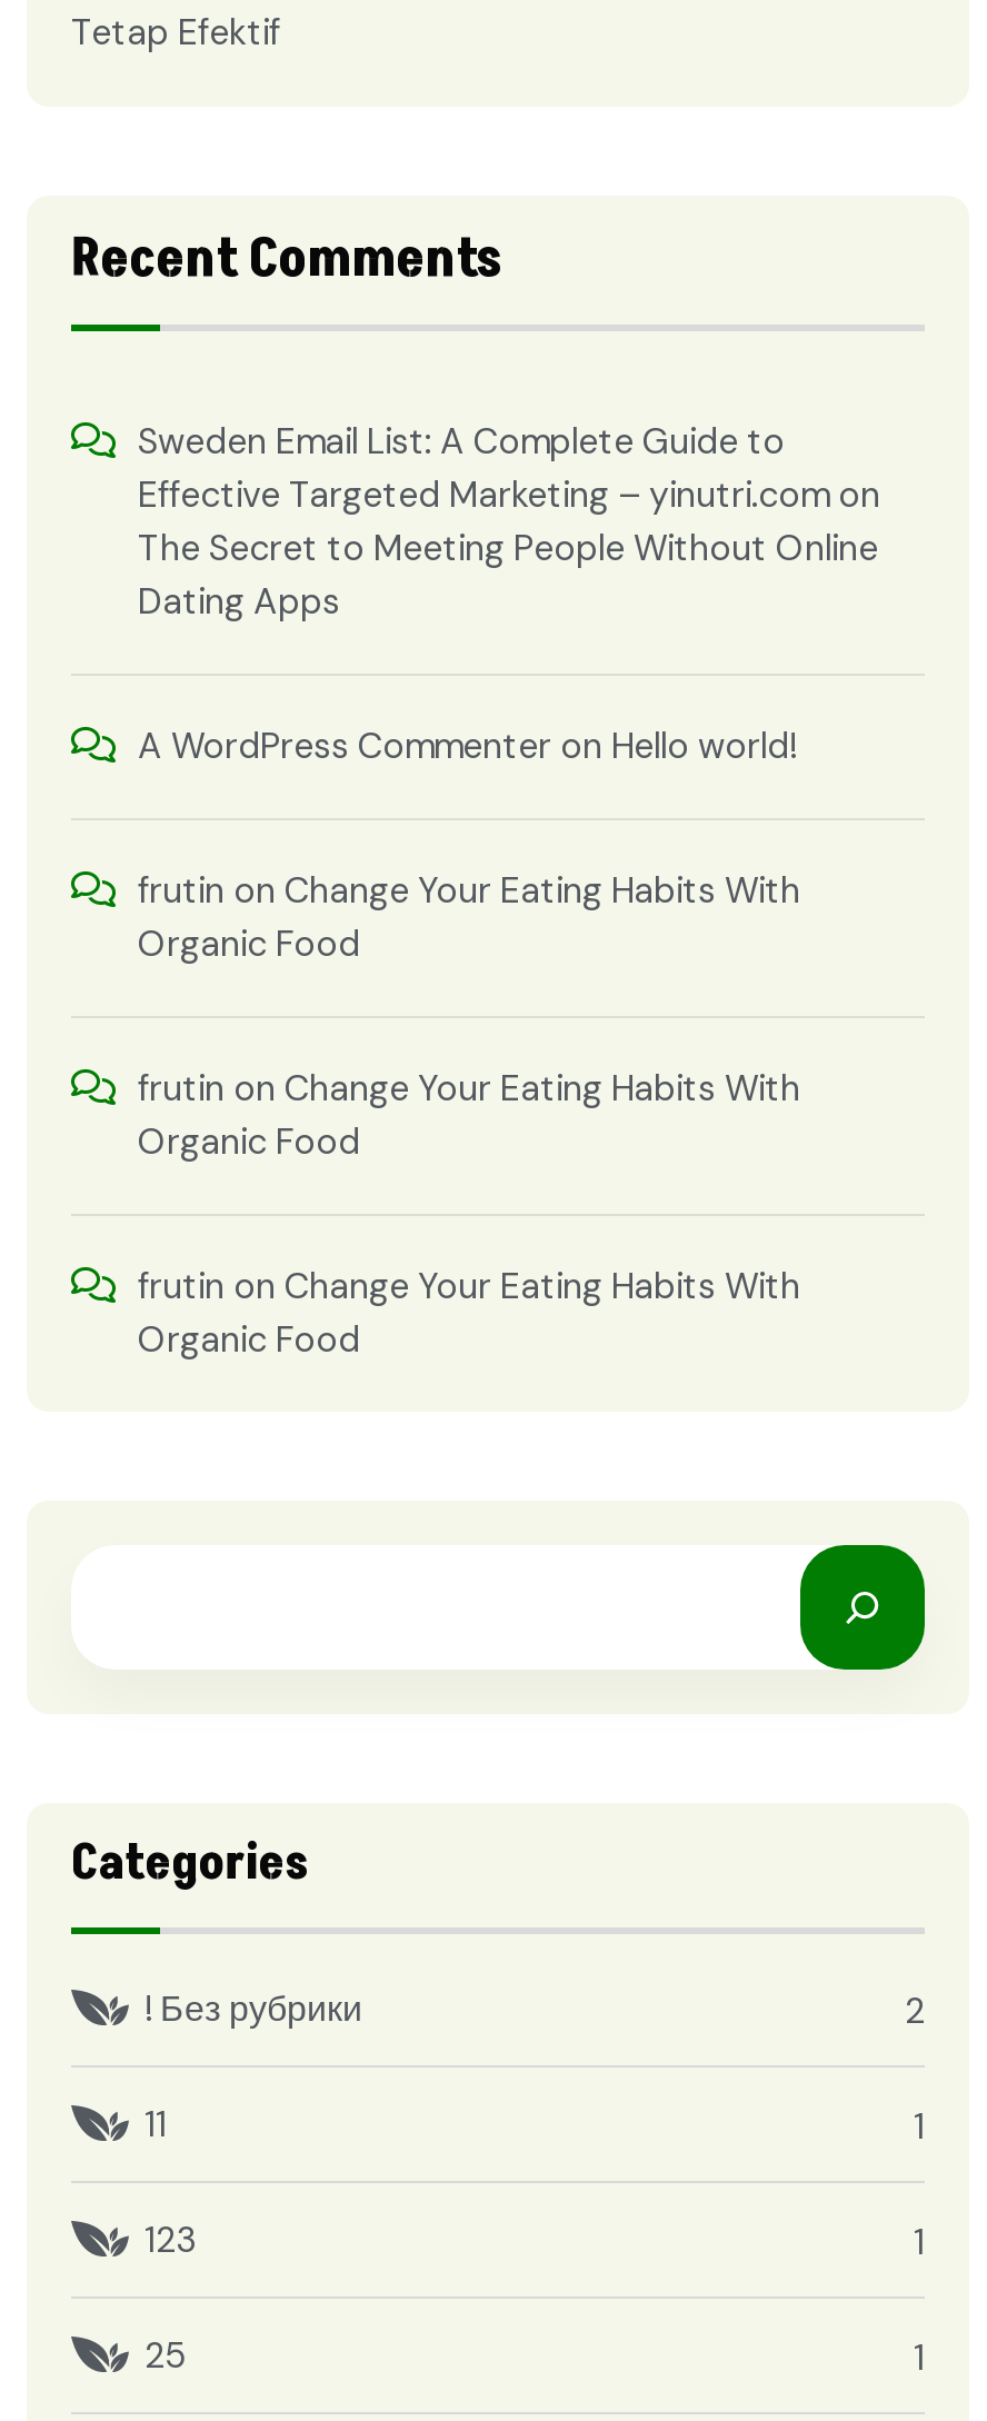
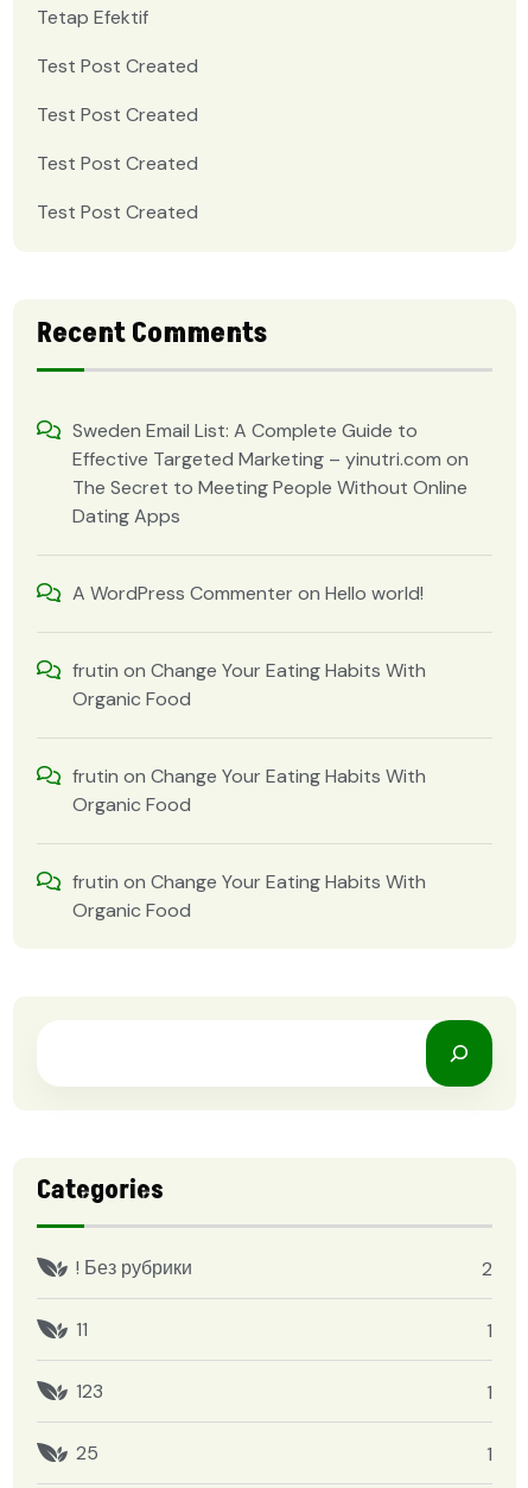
+ Test Post Created
+ Test Post Created
+ Test Post Created
+ Test Post Created
